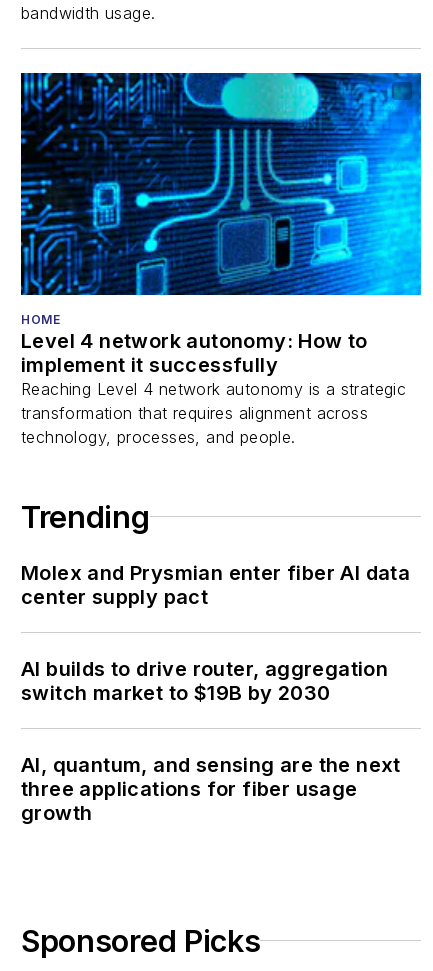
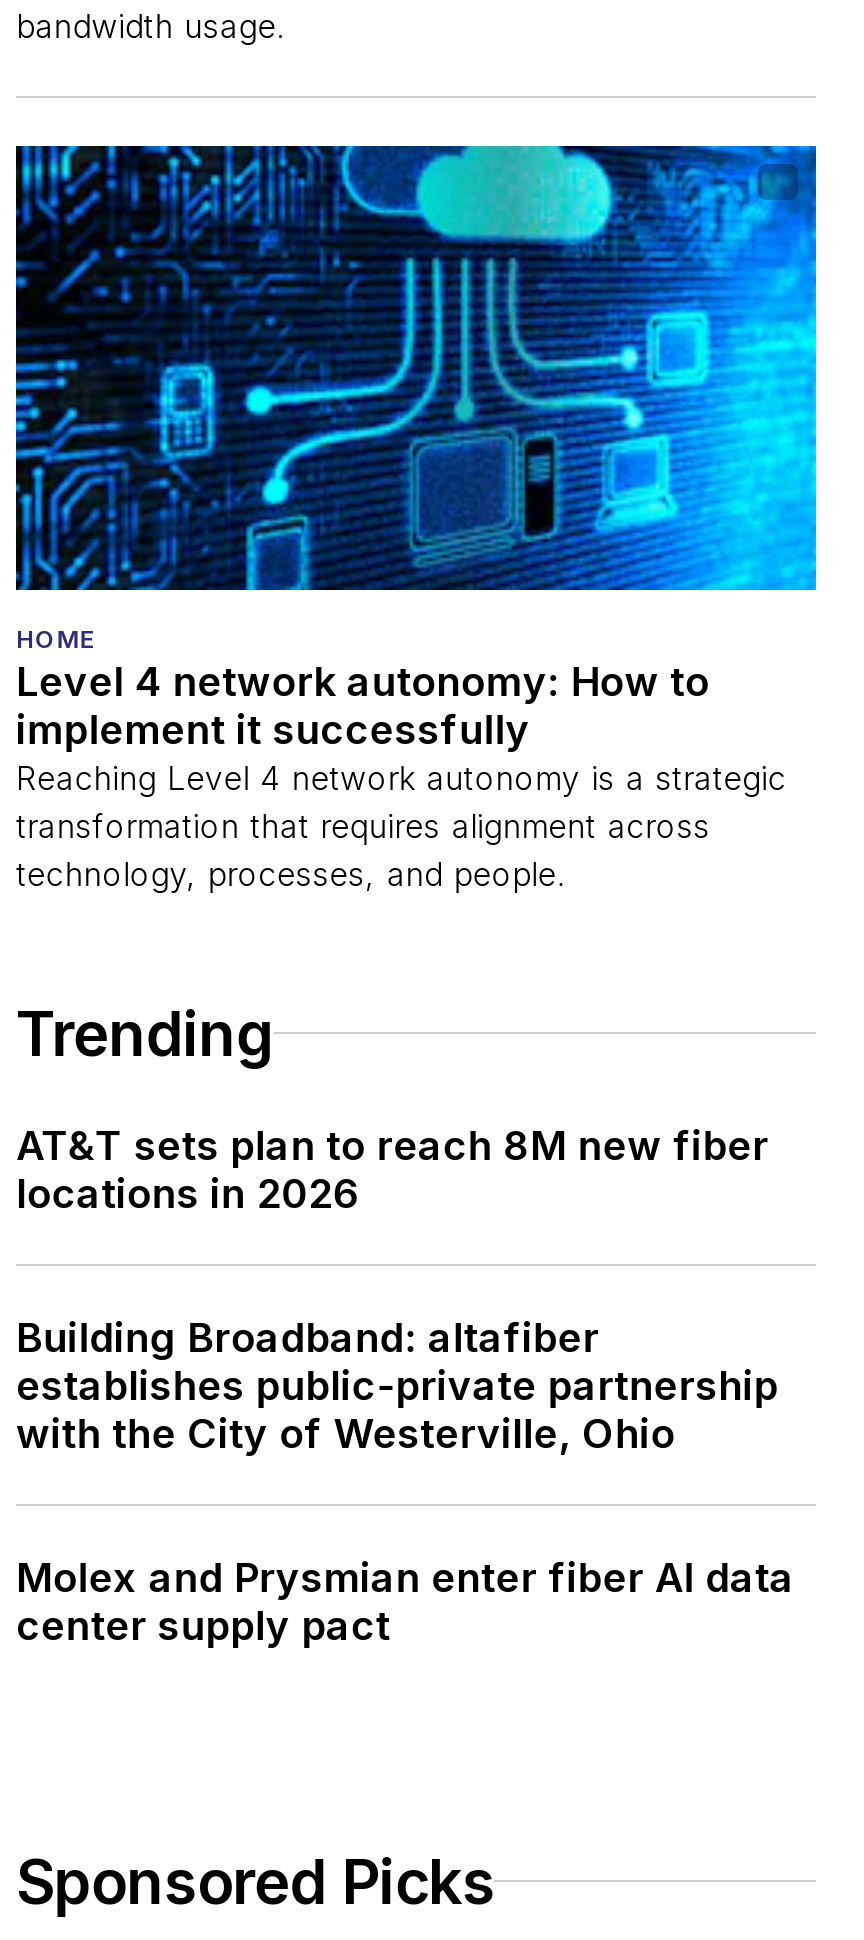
+ AT&T sets plan to reach 8M new fiber
+ locations in 2026
+ Building Broadband: altafiber
+ establishes public-private partnership
+ with the City of Westerville, Ohio

moved down: Molex and Prysmian enter fiber AI data | center supply pact

- AI builds to drive router, aggregation
- switch market to $19B by 2030
- AI, quantum, and sensing are the next
- three applications for fiber usage
- growth
